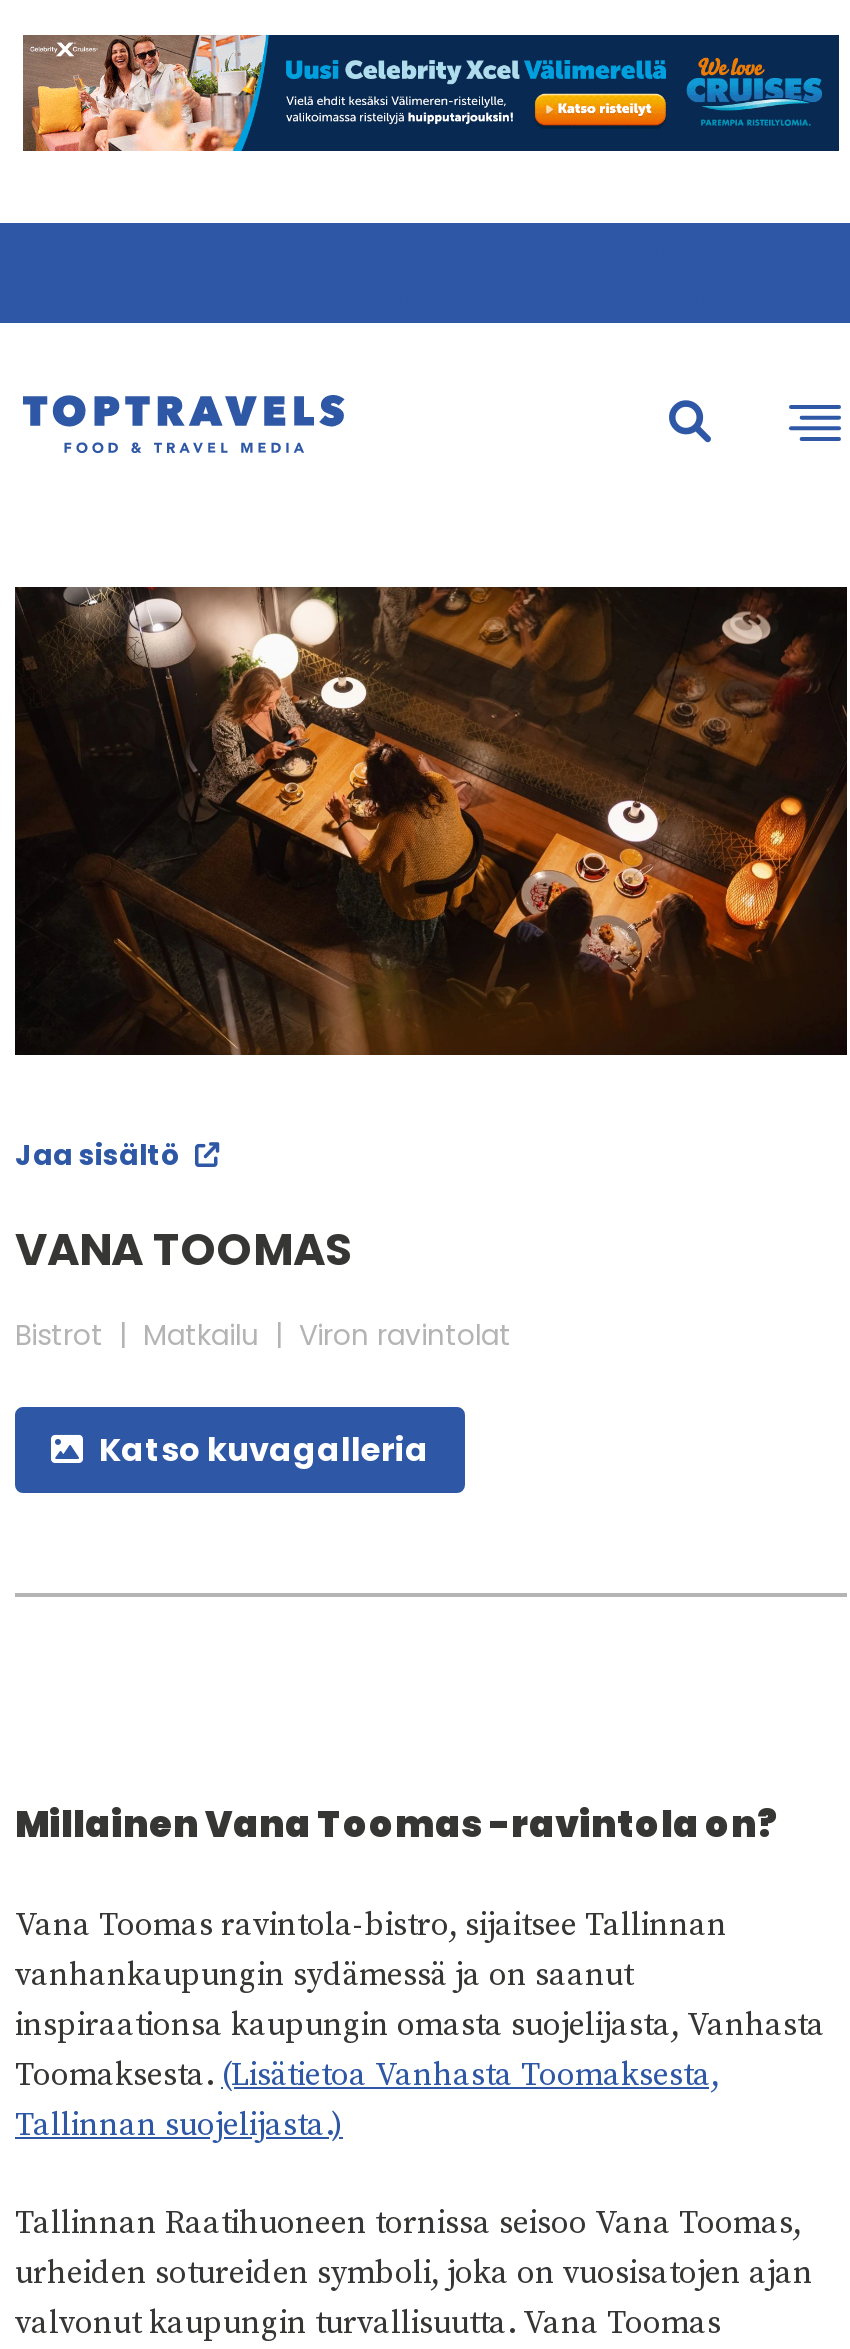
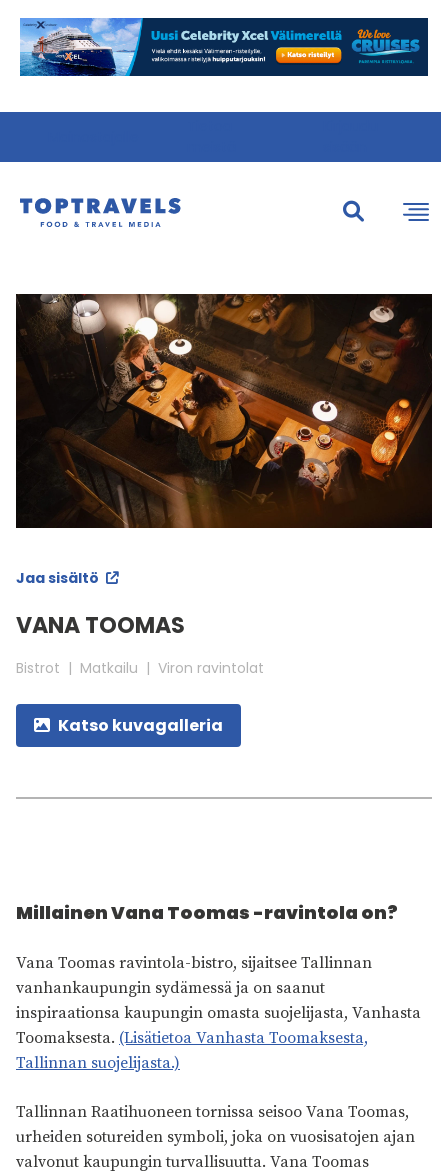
- [image]
+ [image]
